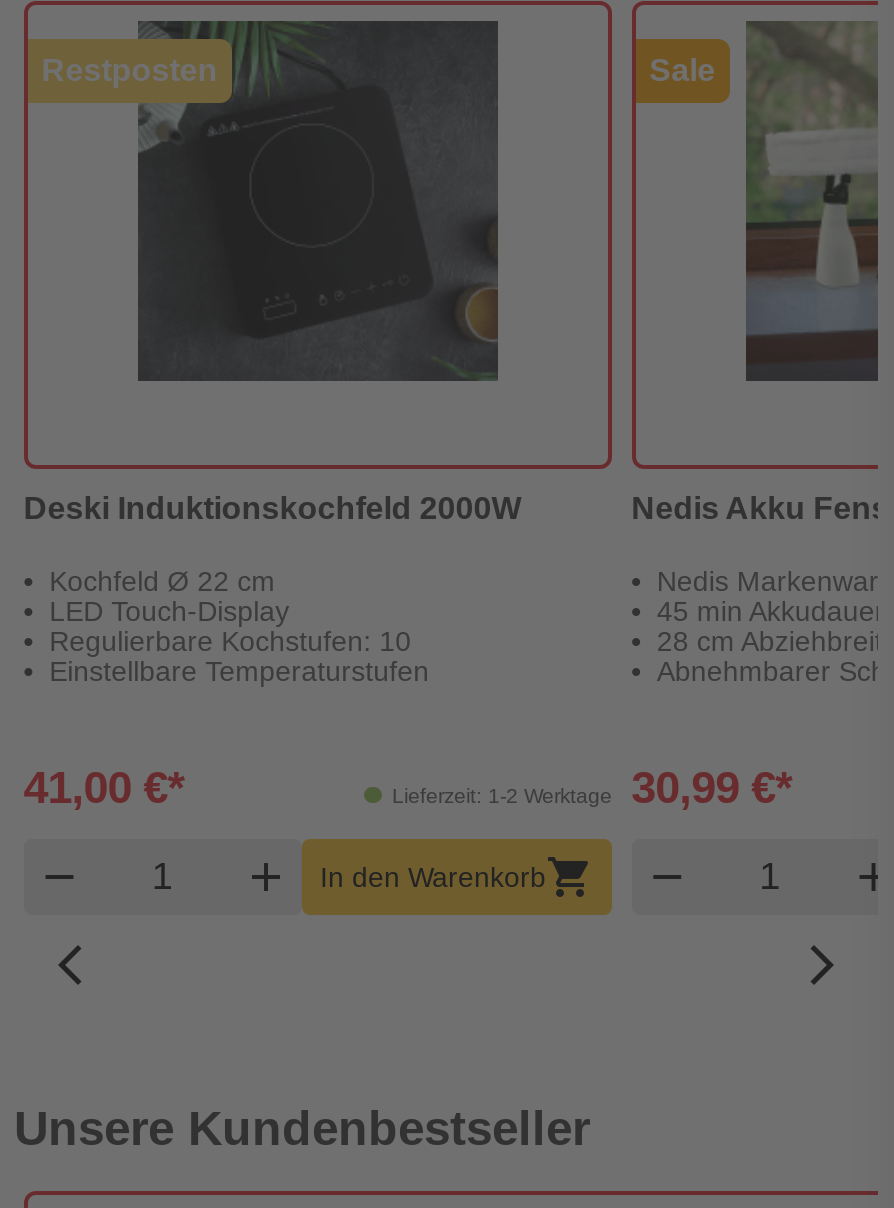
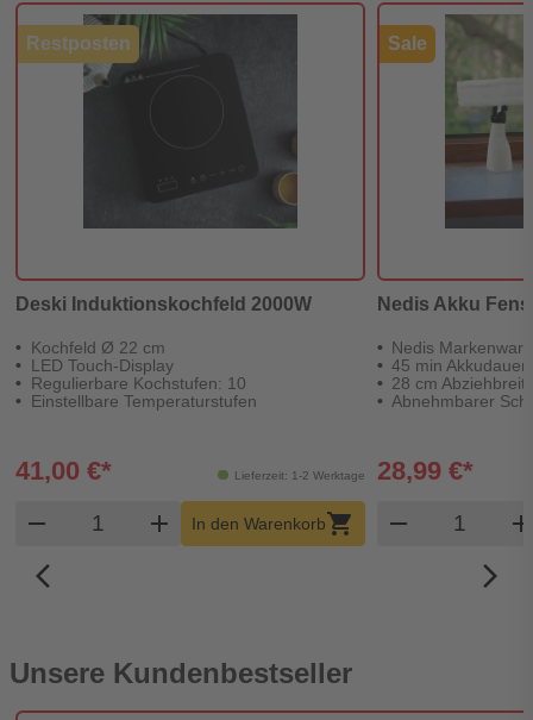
- Lieferzeit: 1-2 Werktage 30,99 €*
+ Lieferzeit: 1-2 Werktage 28,99 €*
